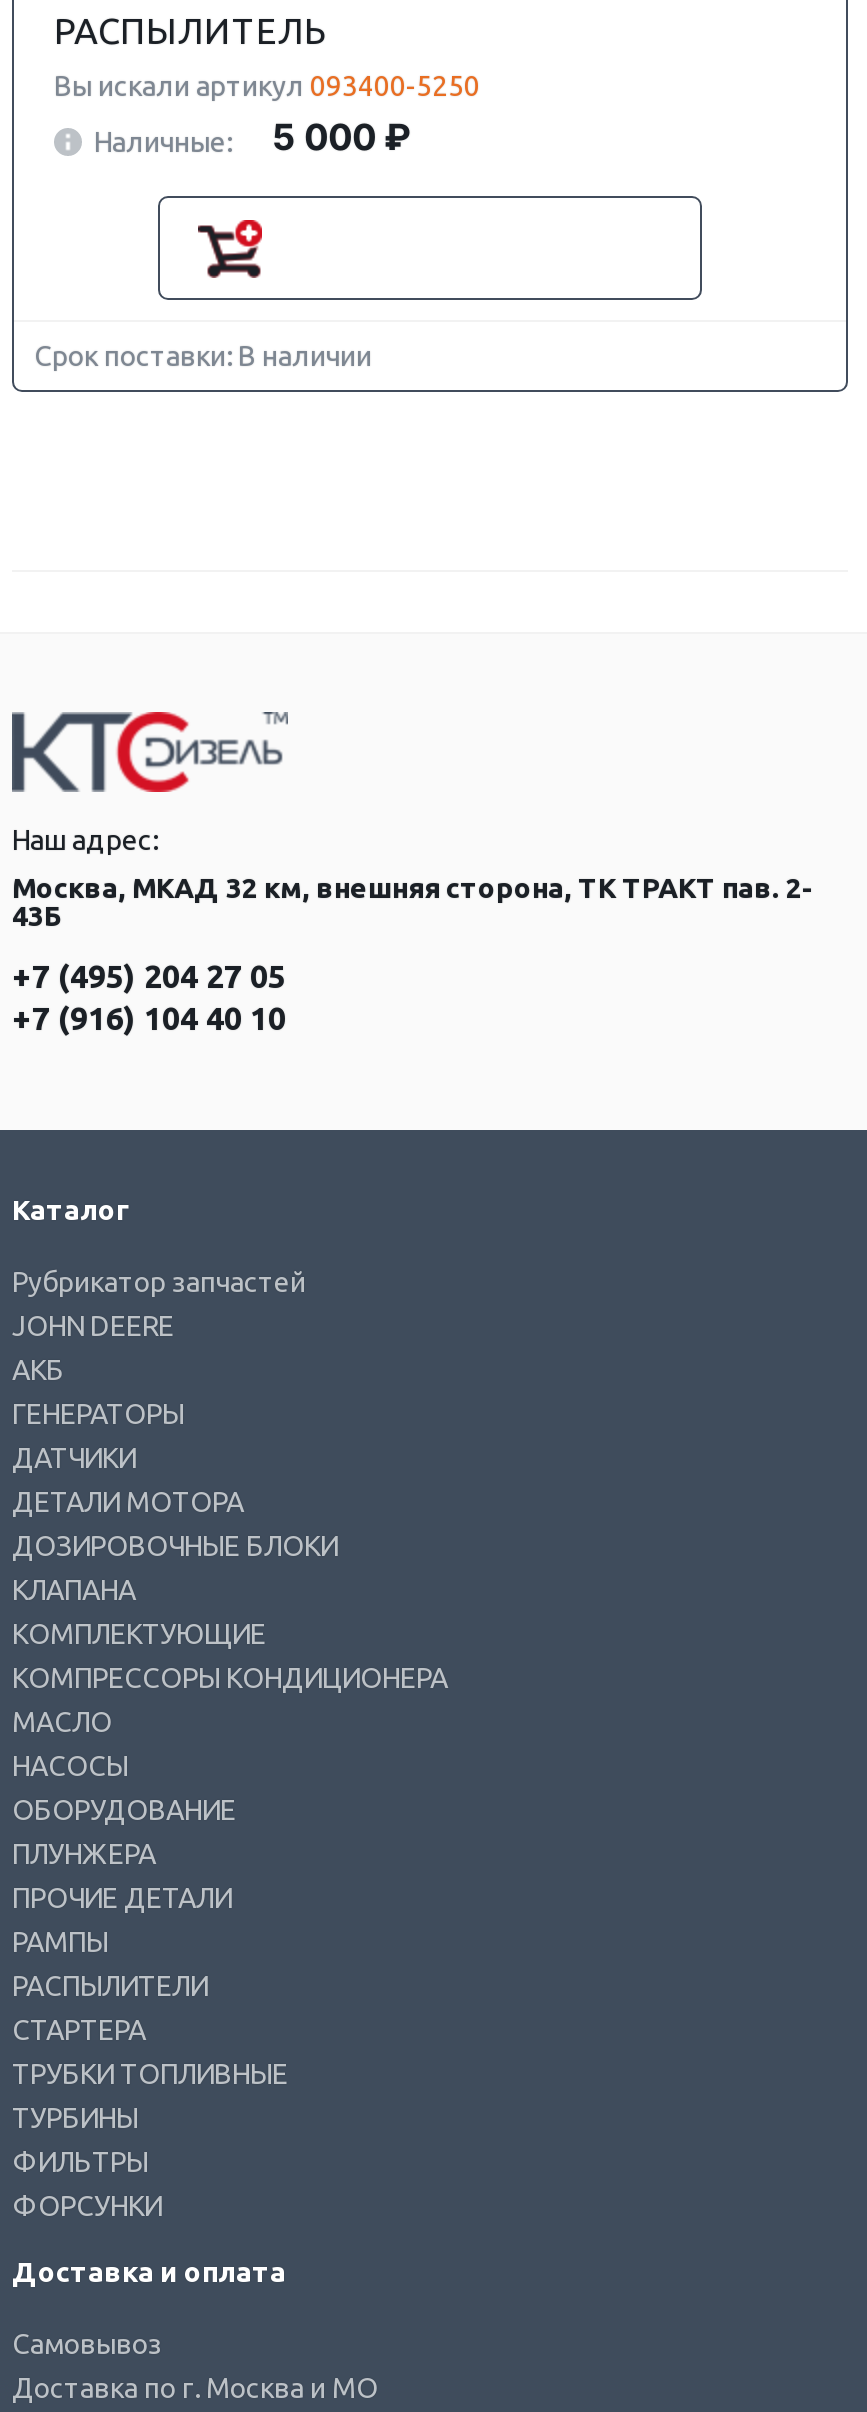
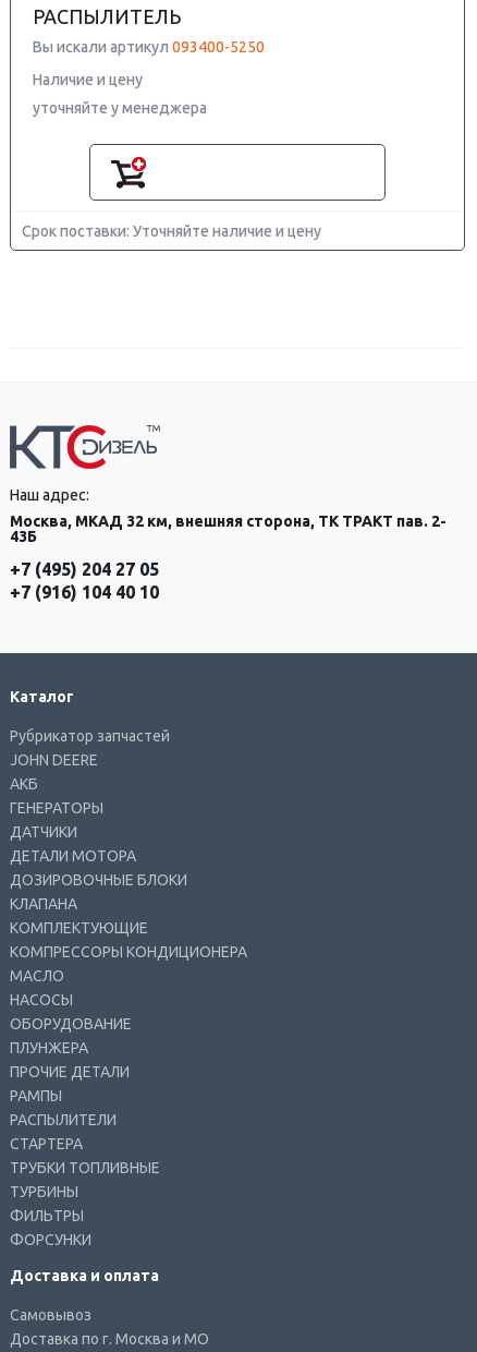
- Наличные:
- 5 000 ₽
+ Наличие и цену
+ уточняйте у менеджера

- Срок поставки: В наличии
+ Срок поставки: Уточняйте наличие и цену
